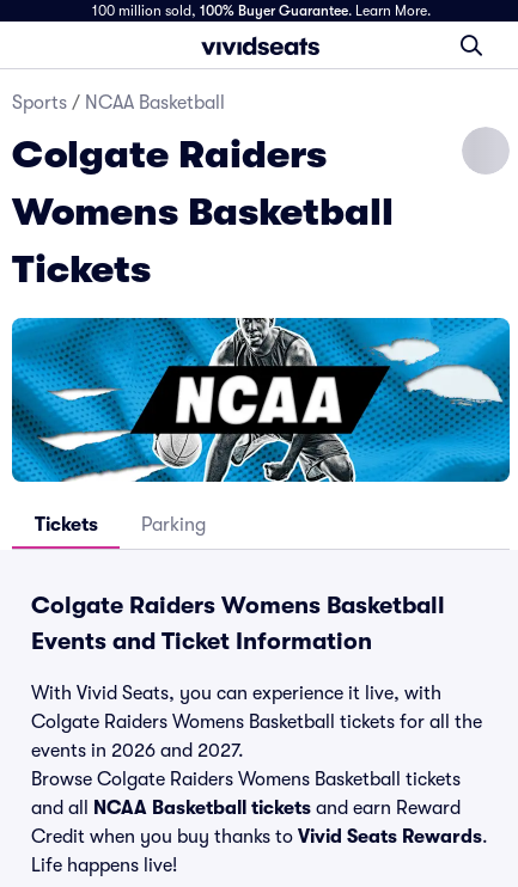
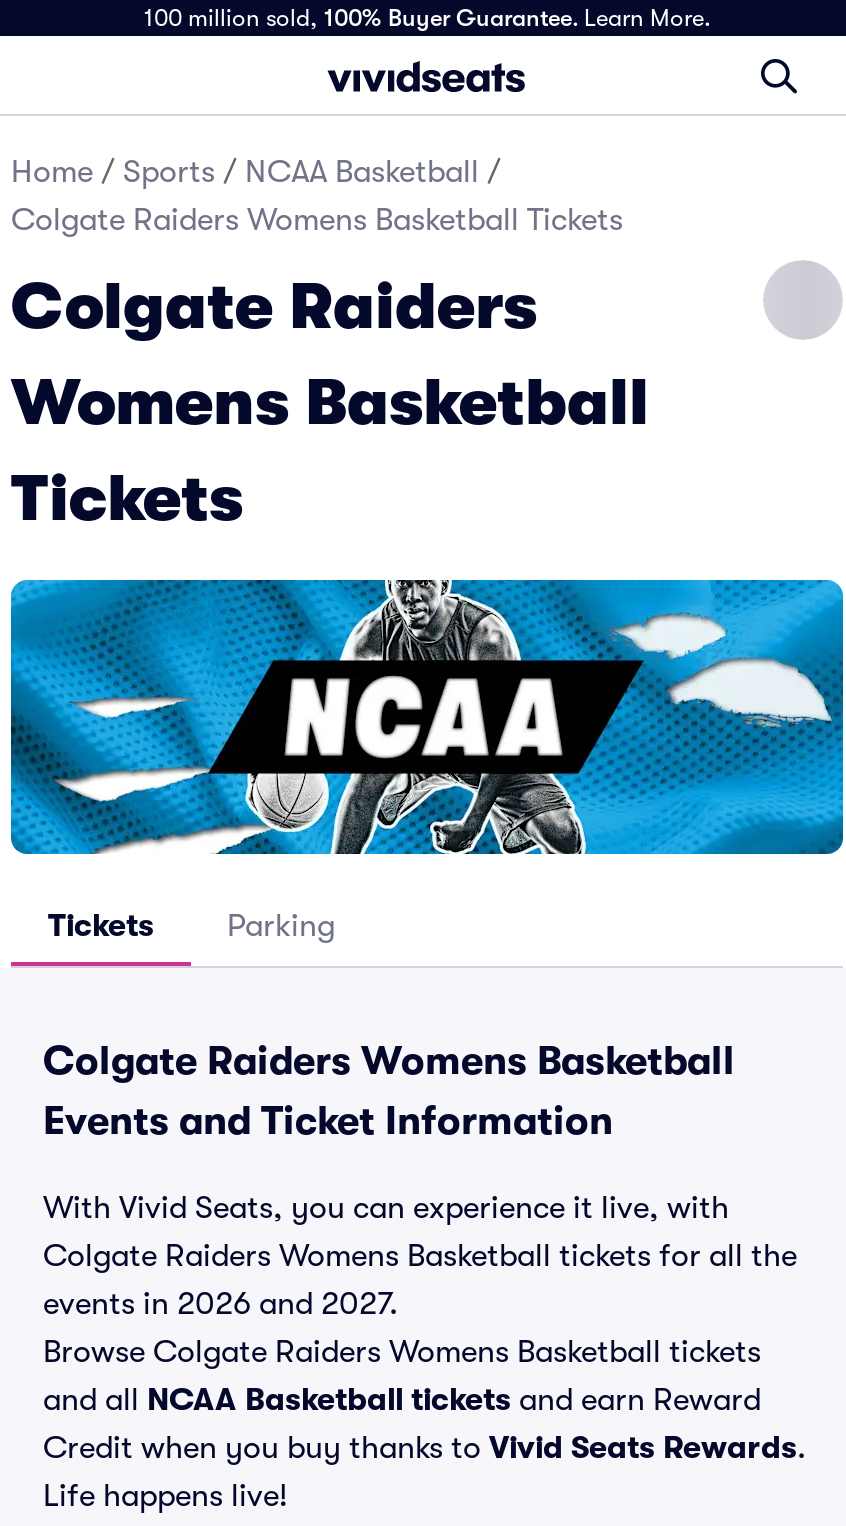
- Sports / NCAA Basketball
+ Home / Sports / NCAA Basketball /
+ Colgate Raiders Womens Basketball Tickets
